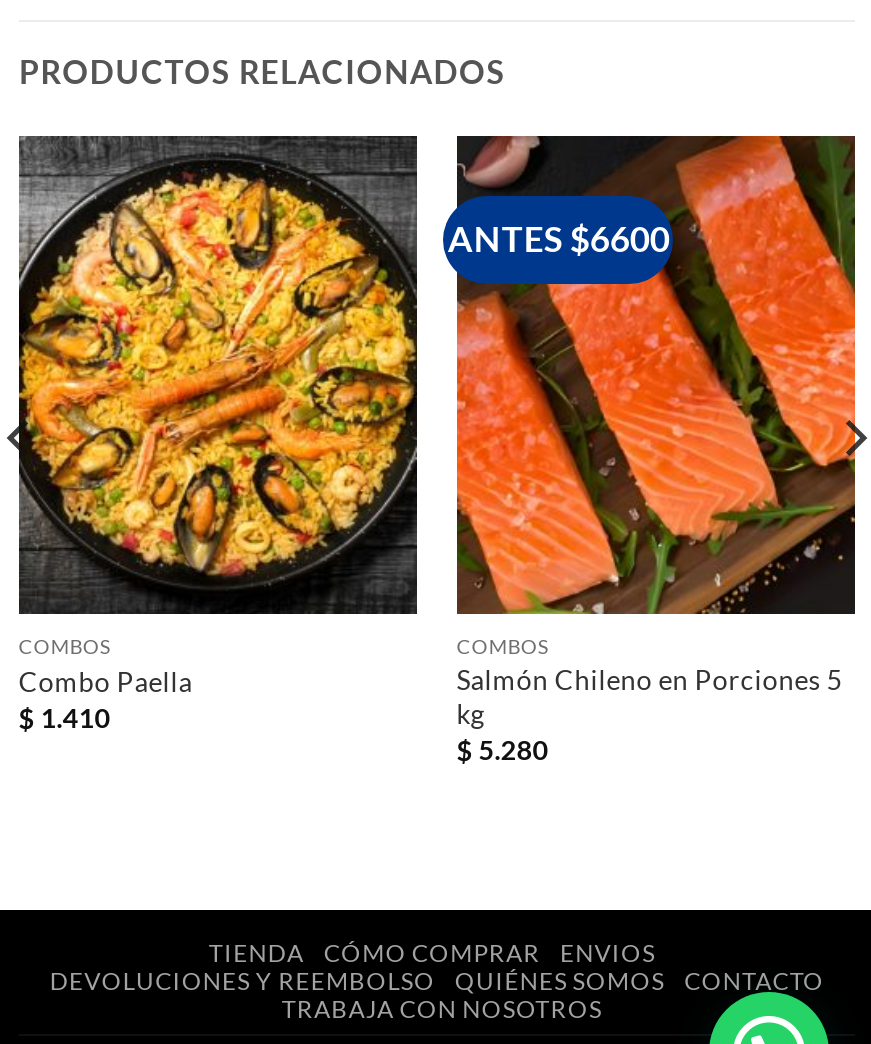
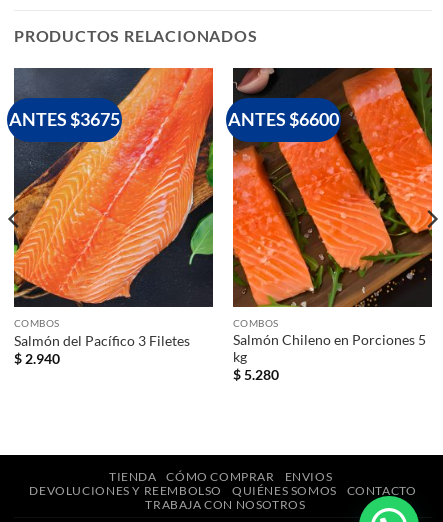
- [image]
- Combo Paella
- $1.410
+ [image]
+ Salmón del Pacífico 3 Filetes
+ $2.940

+ ANTES $3675
